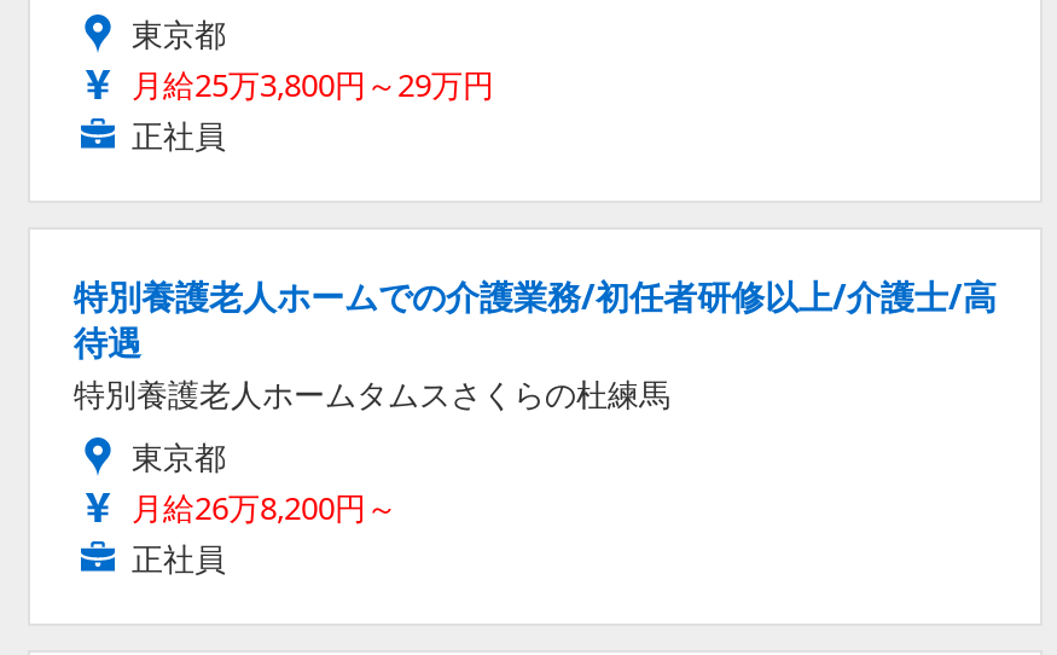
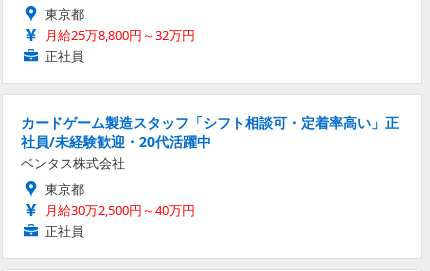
- 月給25万3,800円～29万円
+ 月給25万8,800円～32万円

- 特別養護老人ホームでの介護業務/初任者研修以上/介護士/高
- 待遇
- 特別養護老人ホームタムスさくらの杜練馬
+ カードゲーム製造スタッフ「シフト相談可・定着率高い」正
+ 社員/未経験歓迎・20代活躍中
+ ベンタス株式会社

- 月給26万8,200円～
+ 月給30万2,500円～40万円
